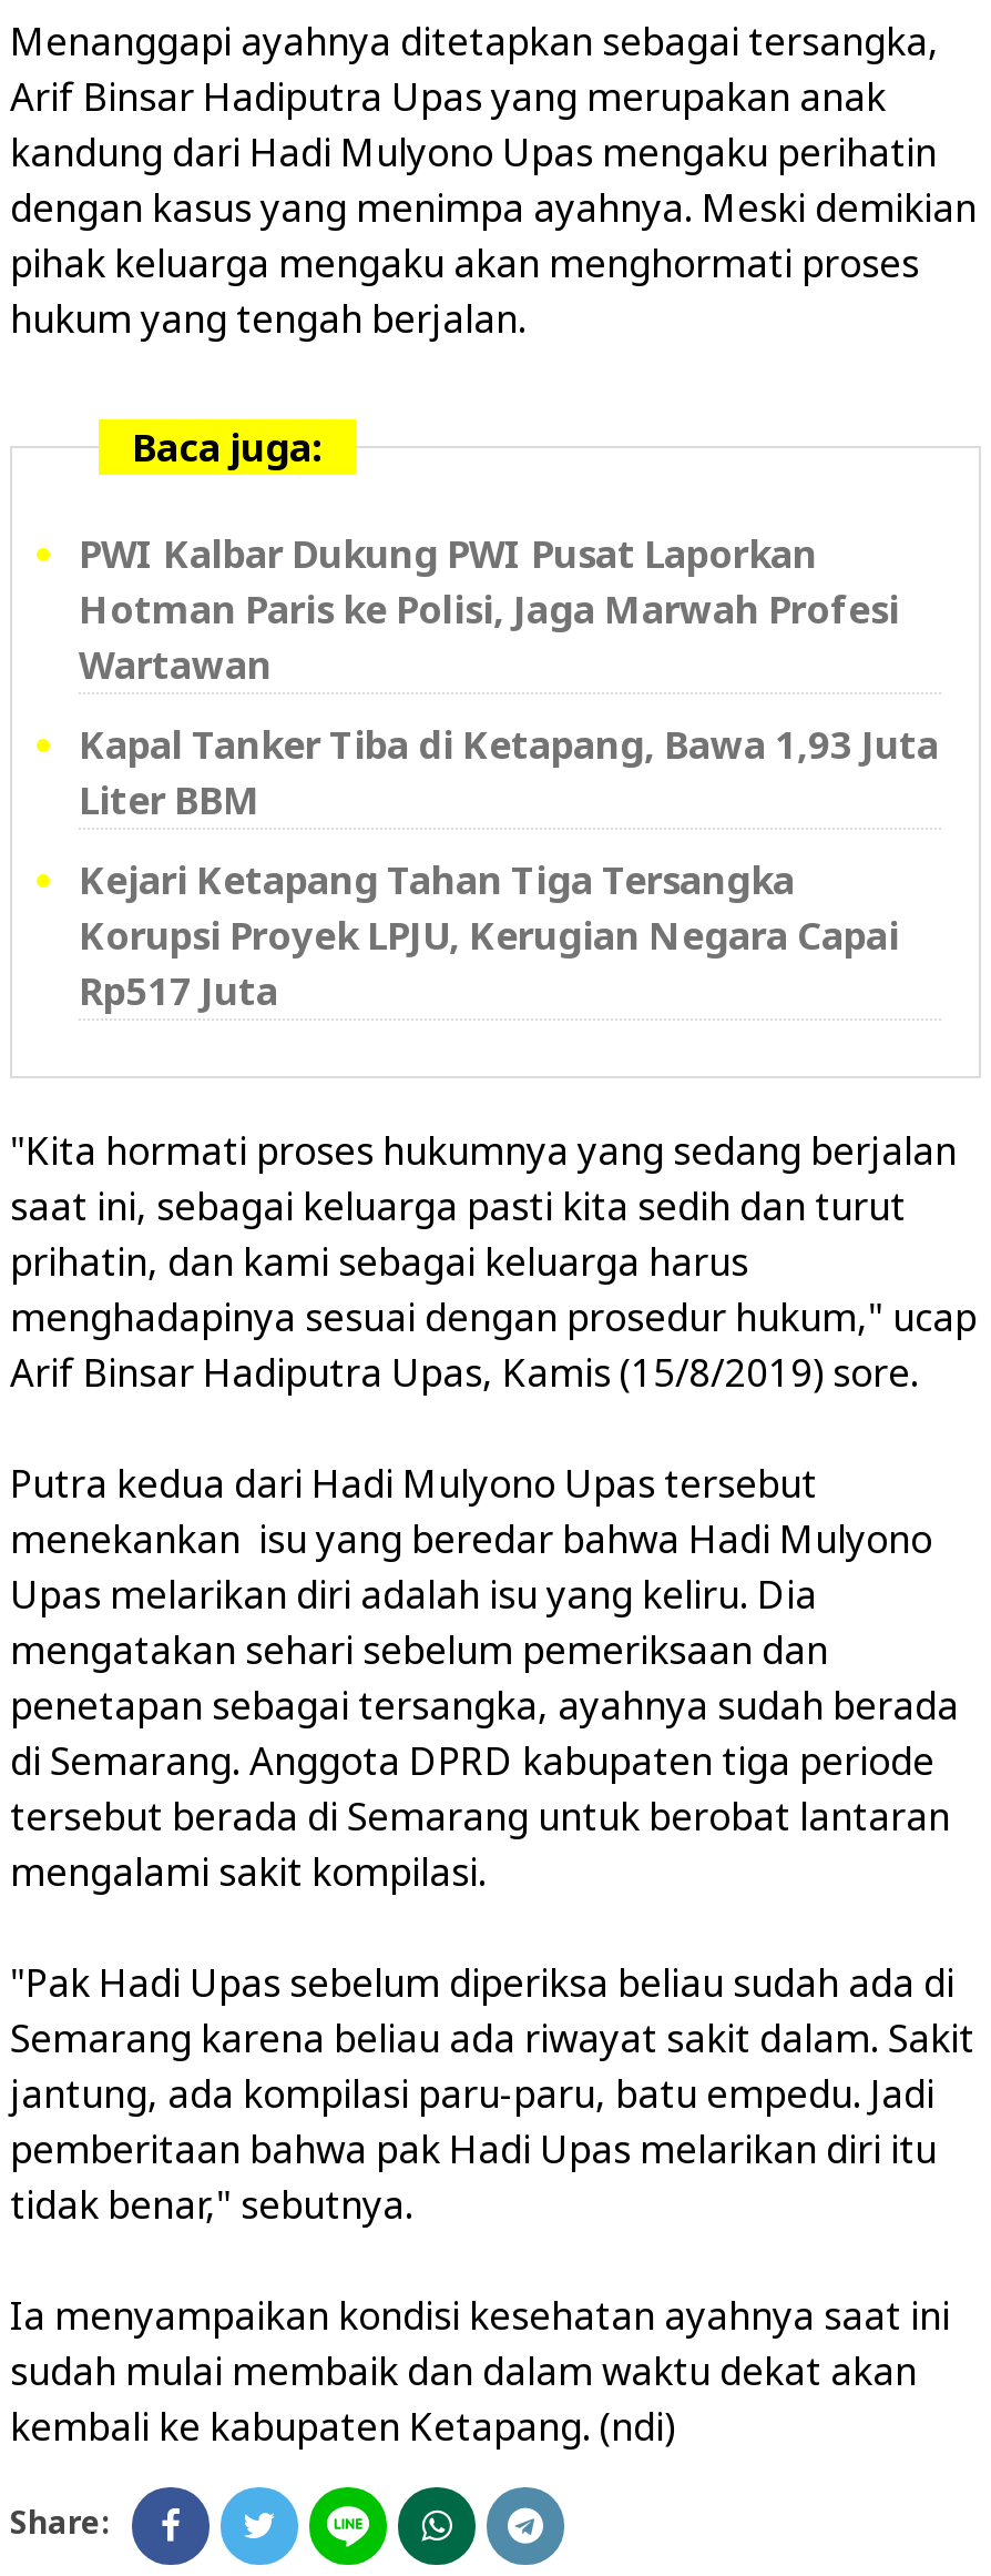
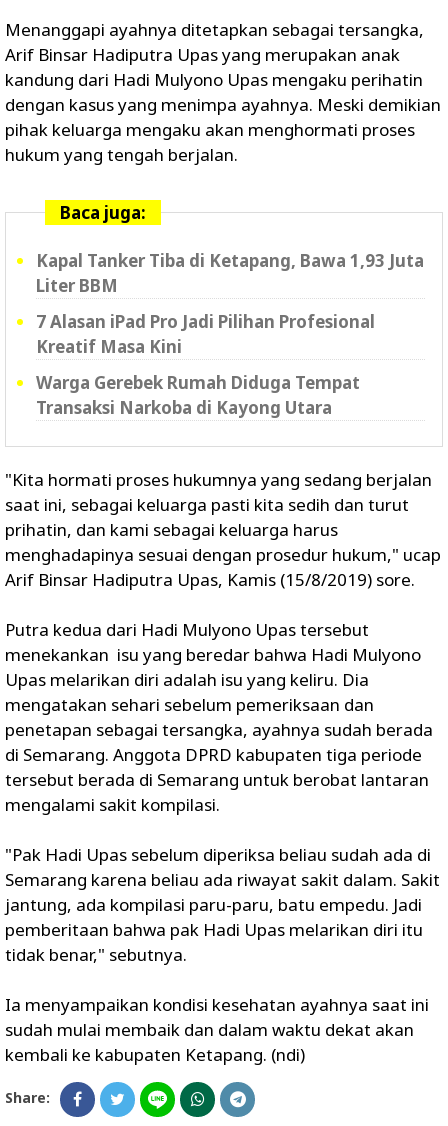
- PWI Kalbar Dukung PWI Pusat Laporkan
- Hotman Paris ke Polisi, Jaga Marwah Profesi
- Wartawan

moved up: Kapal Tanker Tiba di Ketapang, Bawa 1,93 Juta | Liter BBM

- Kejari Ketapang Tahan Tiga Tersangka
- Korupsi Proyek LPJU, Kerugian Negara Capai
- Rp517 Juta
+ 7 Alasan iPad Pro Jadi Pilihan Profesional
+ Kreatif Masa Kini
+ Warga Gerebek Rumah Diduga Tempat
+ Transaksi Narkoba di Kayong Utara
